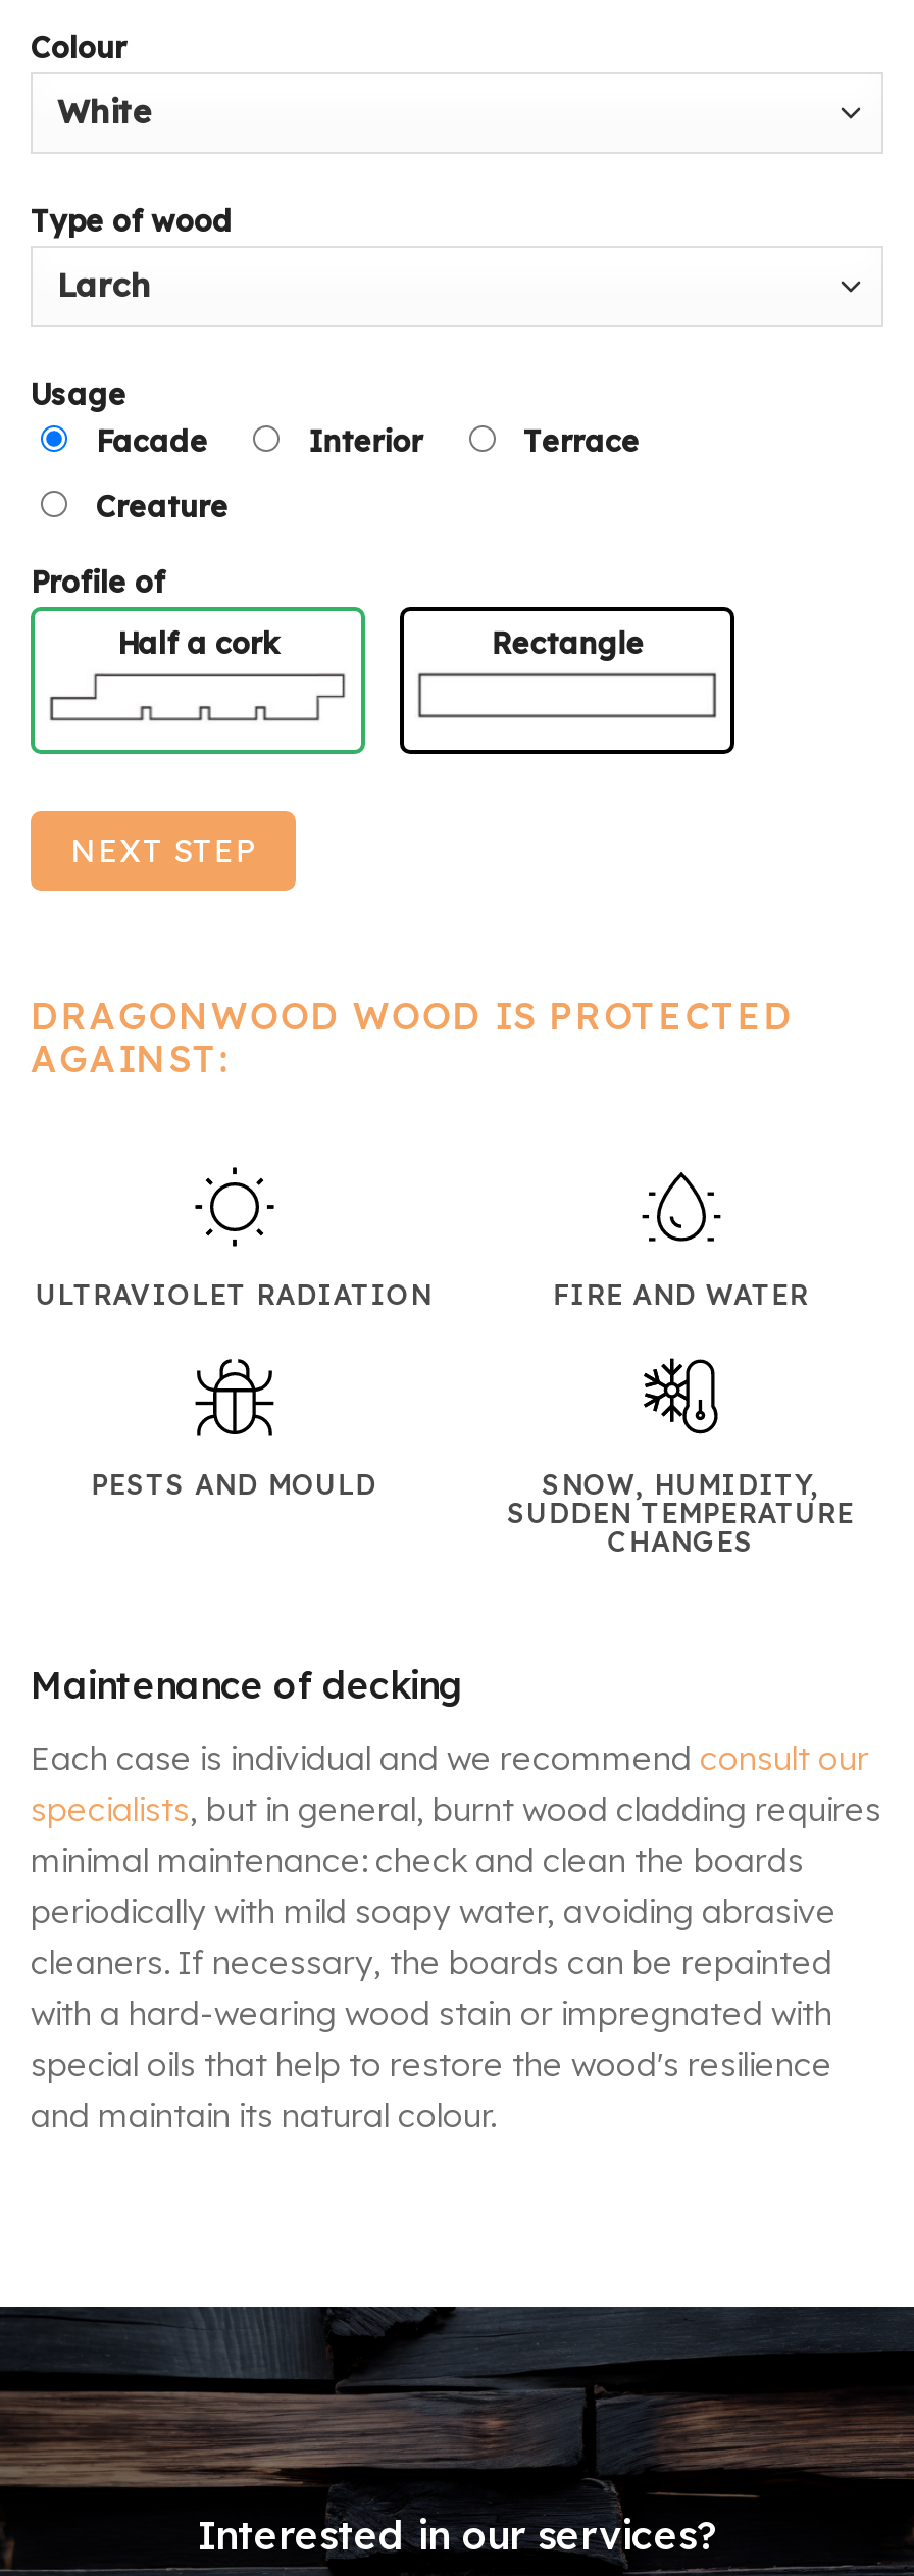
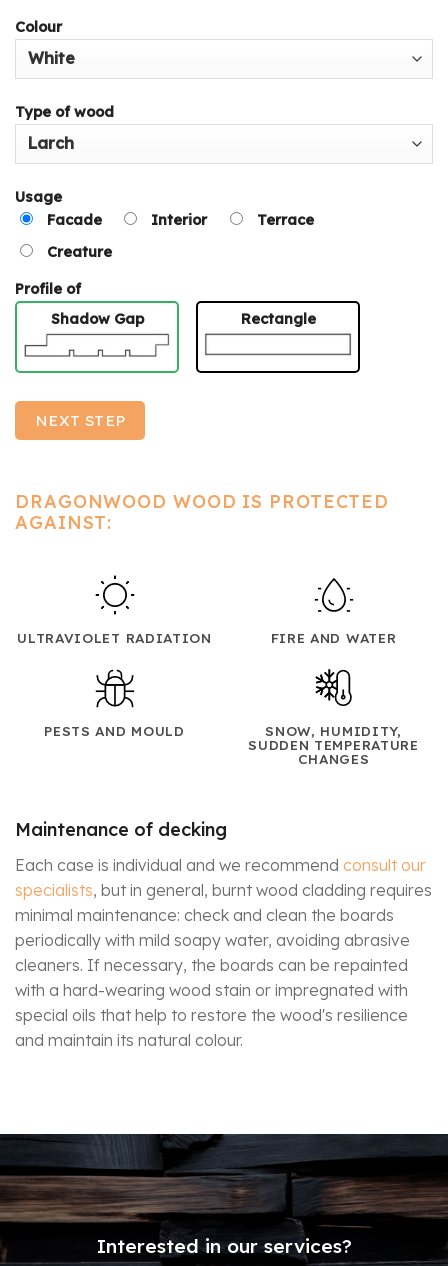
- Half a cork
+ Shadow Gap
